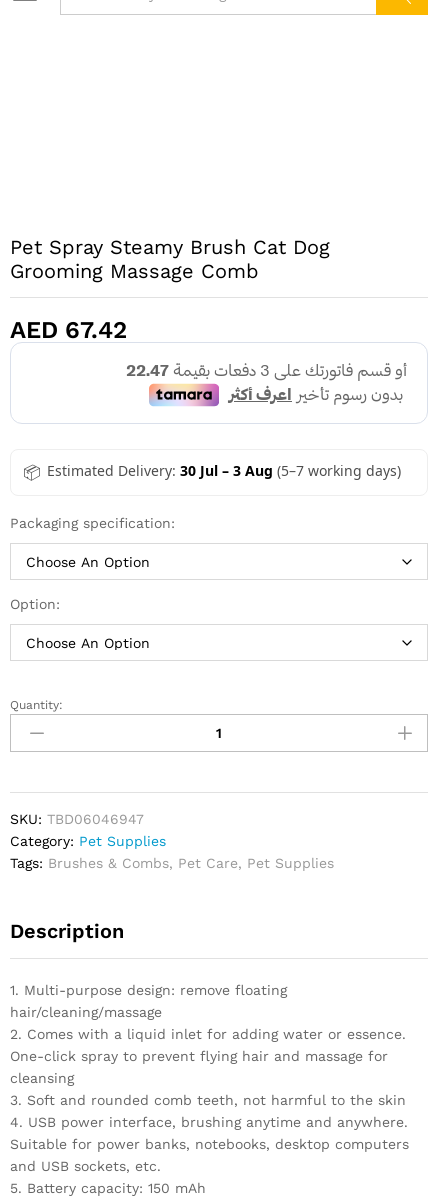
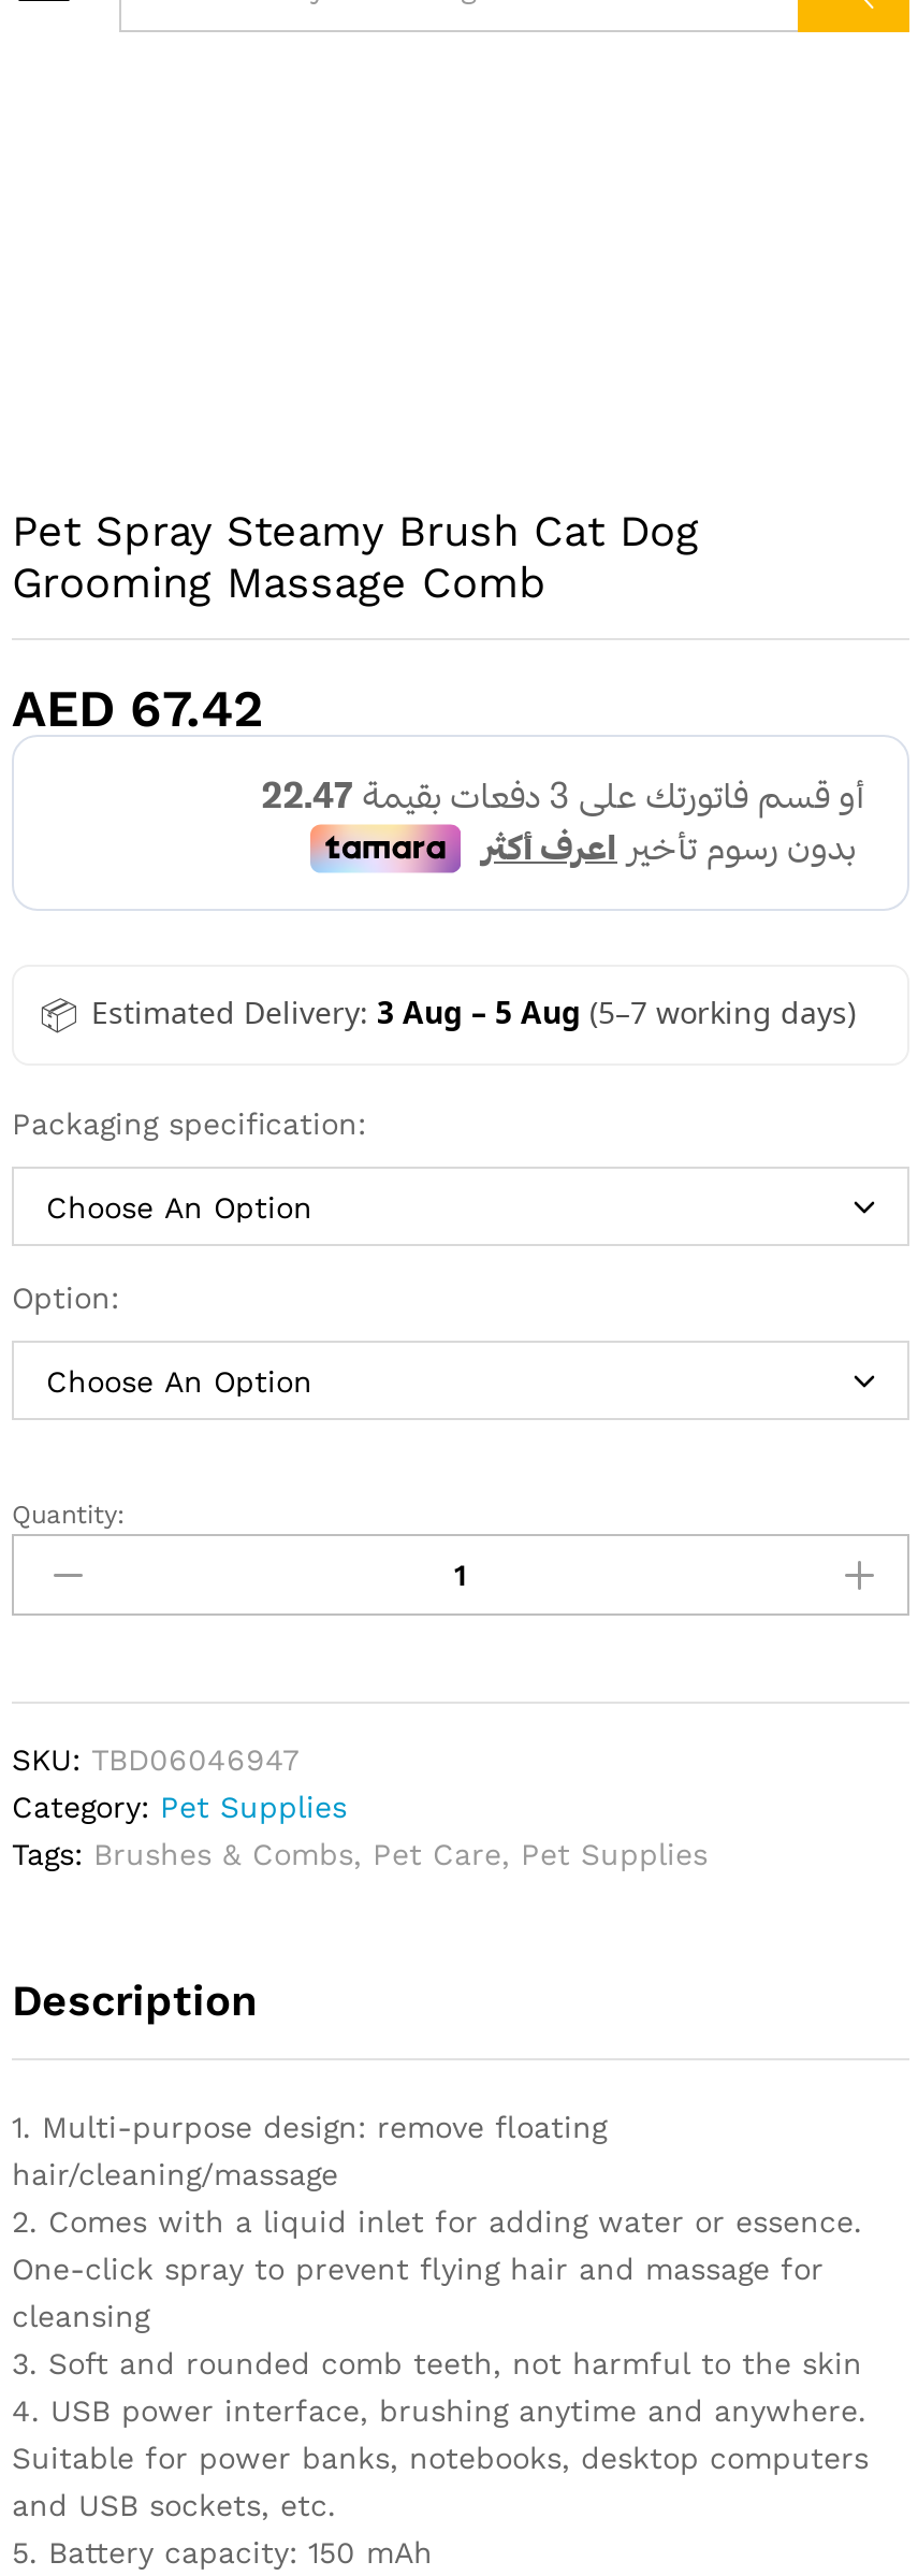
- Estimated Delivery: 30 Jul – 3 Aug (5–7 working days)
+ Estimated Delivery: 3 Aug – 5 Aug (5–7 working days)
